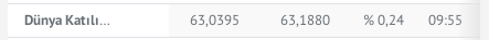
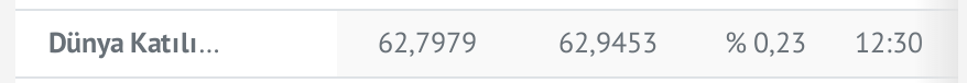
- 63,0395
+ 62,7979

- 63,1880
+ 62,9453

- % 0,24
+ % 0,23

- 09:55
+ 12:30
